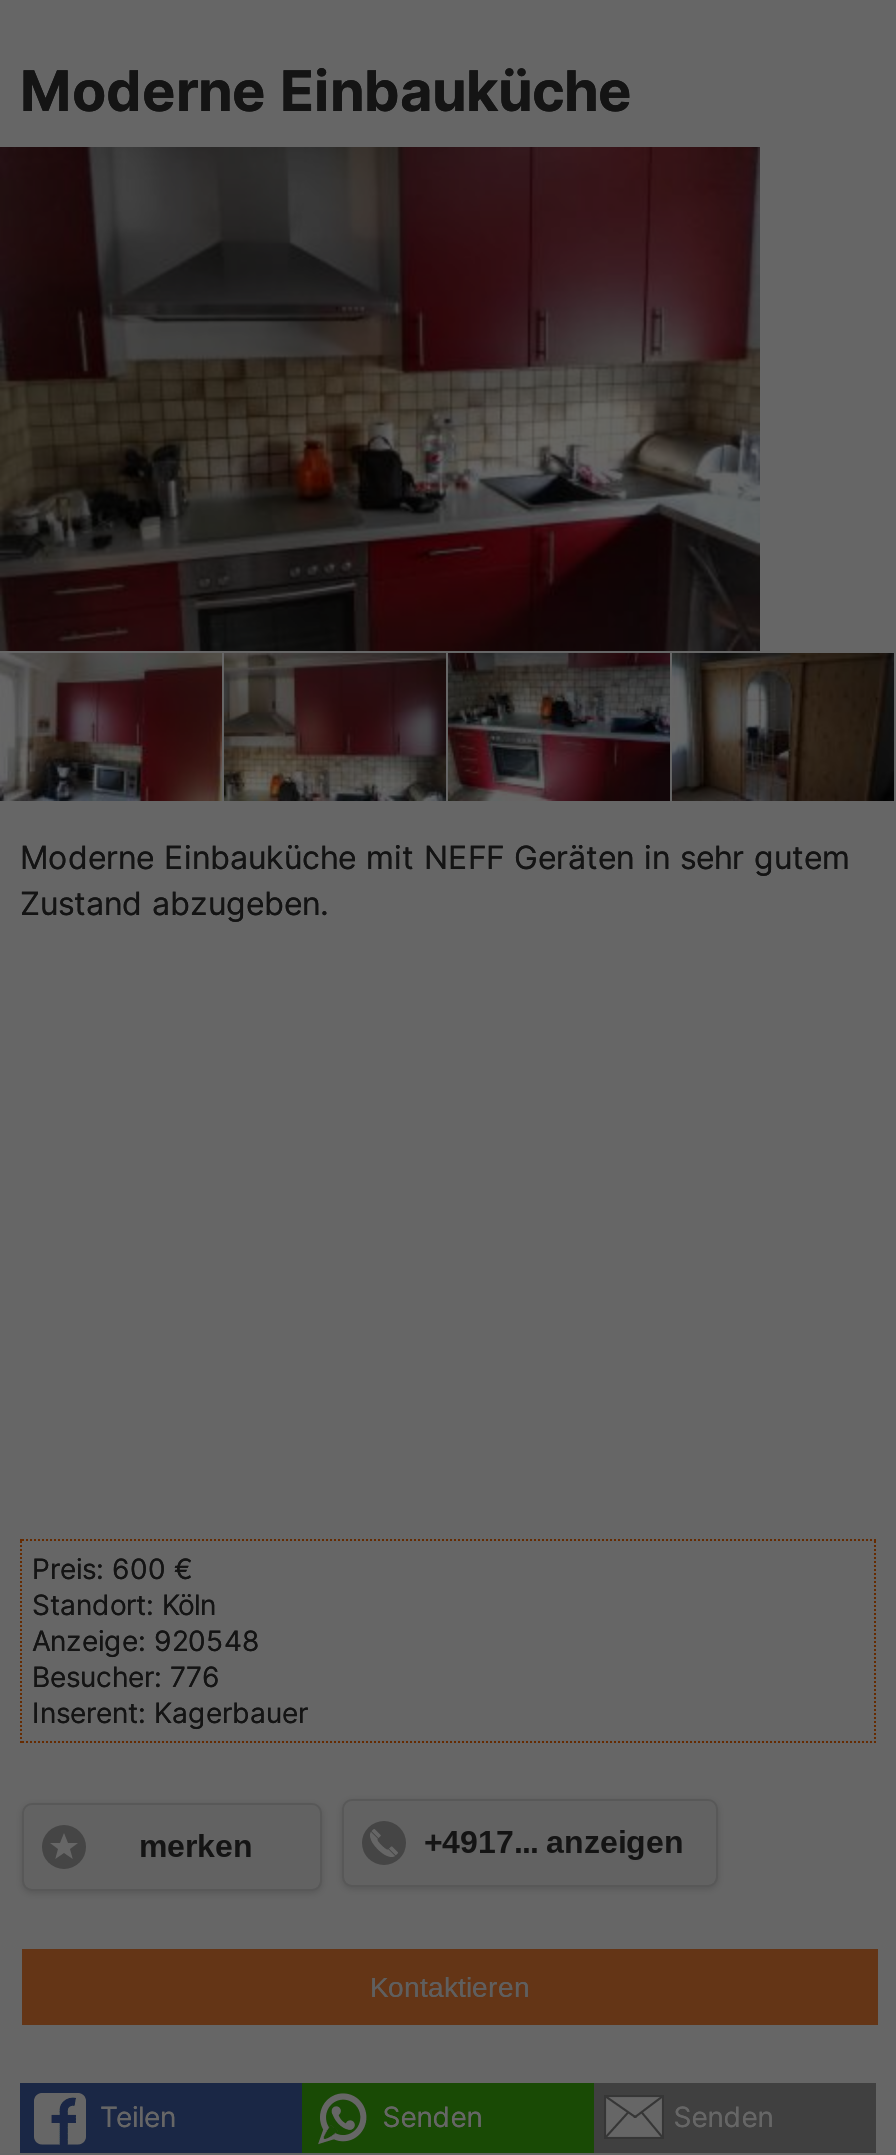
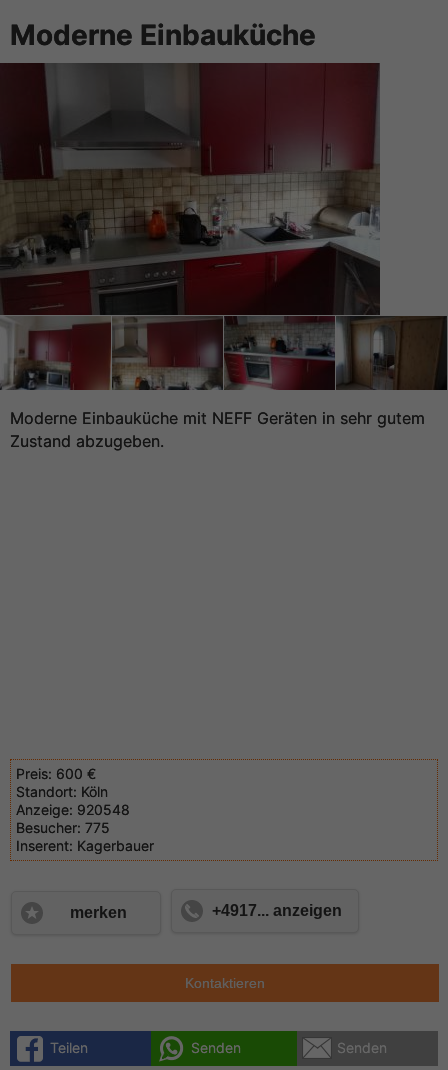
- Besucher: 776
+ Besucher: 775
